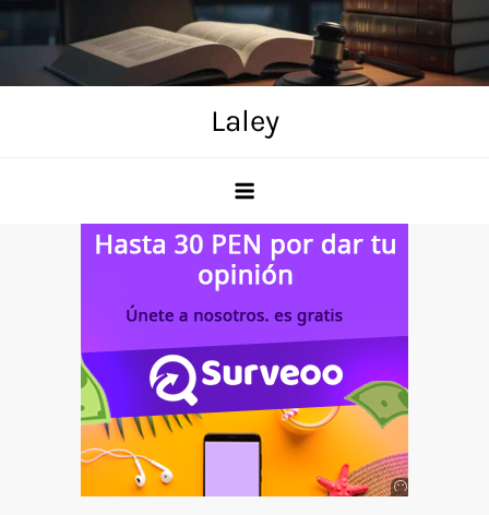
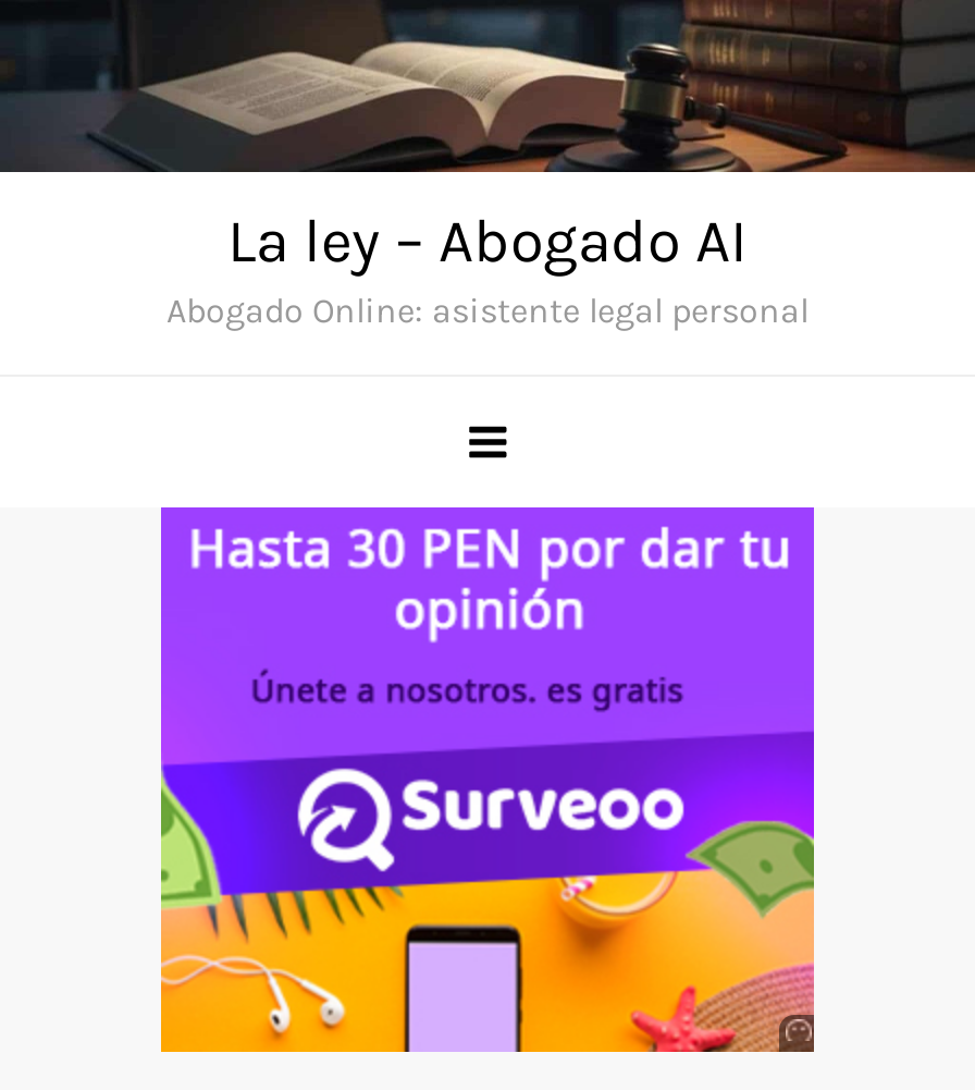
- Laley
+ La ley – Abogado AI
+ Abogado Online: asistente legal personal
